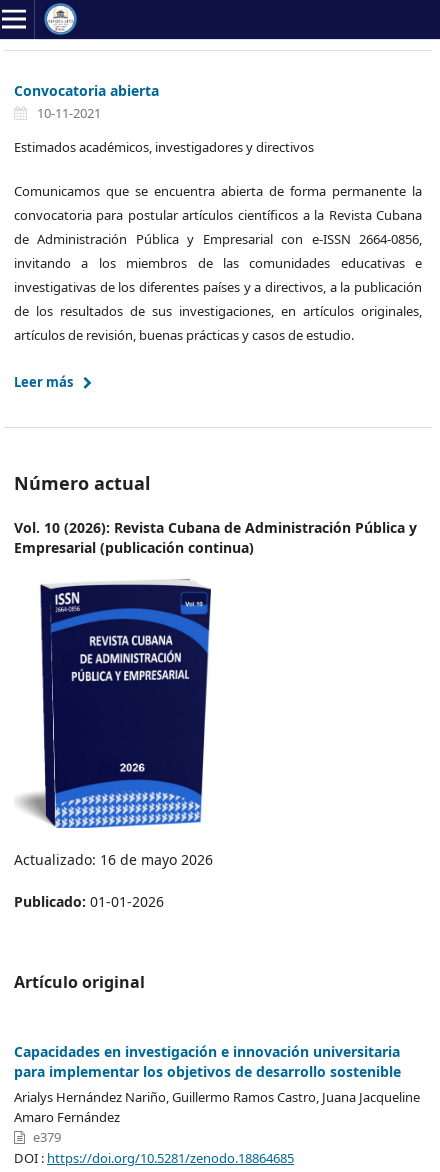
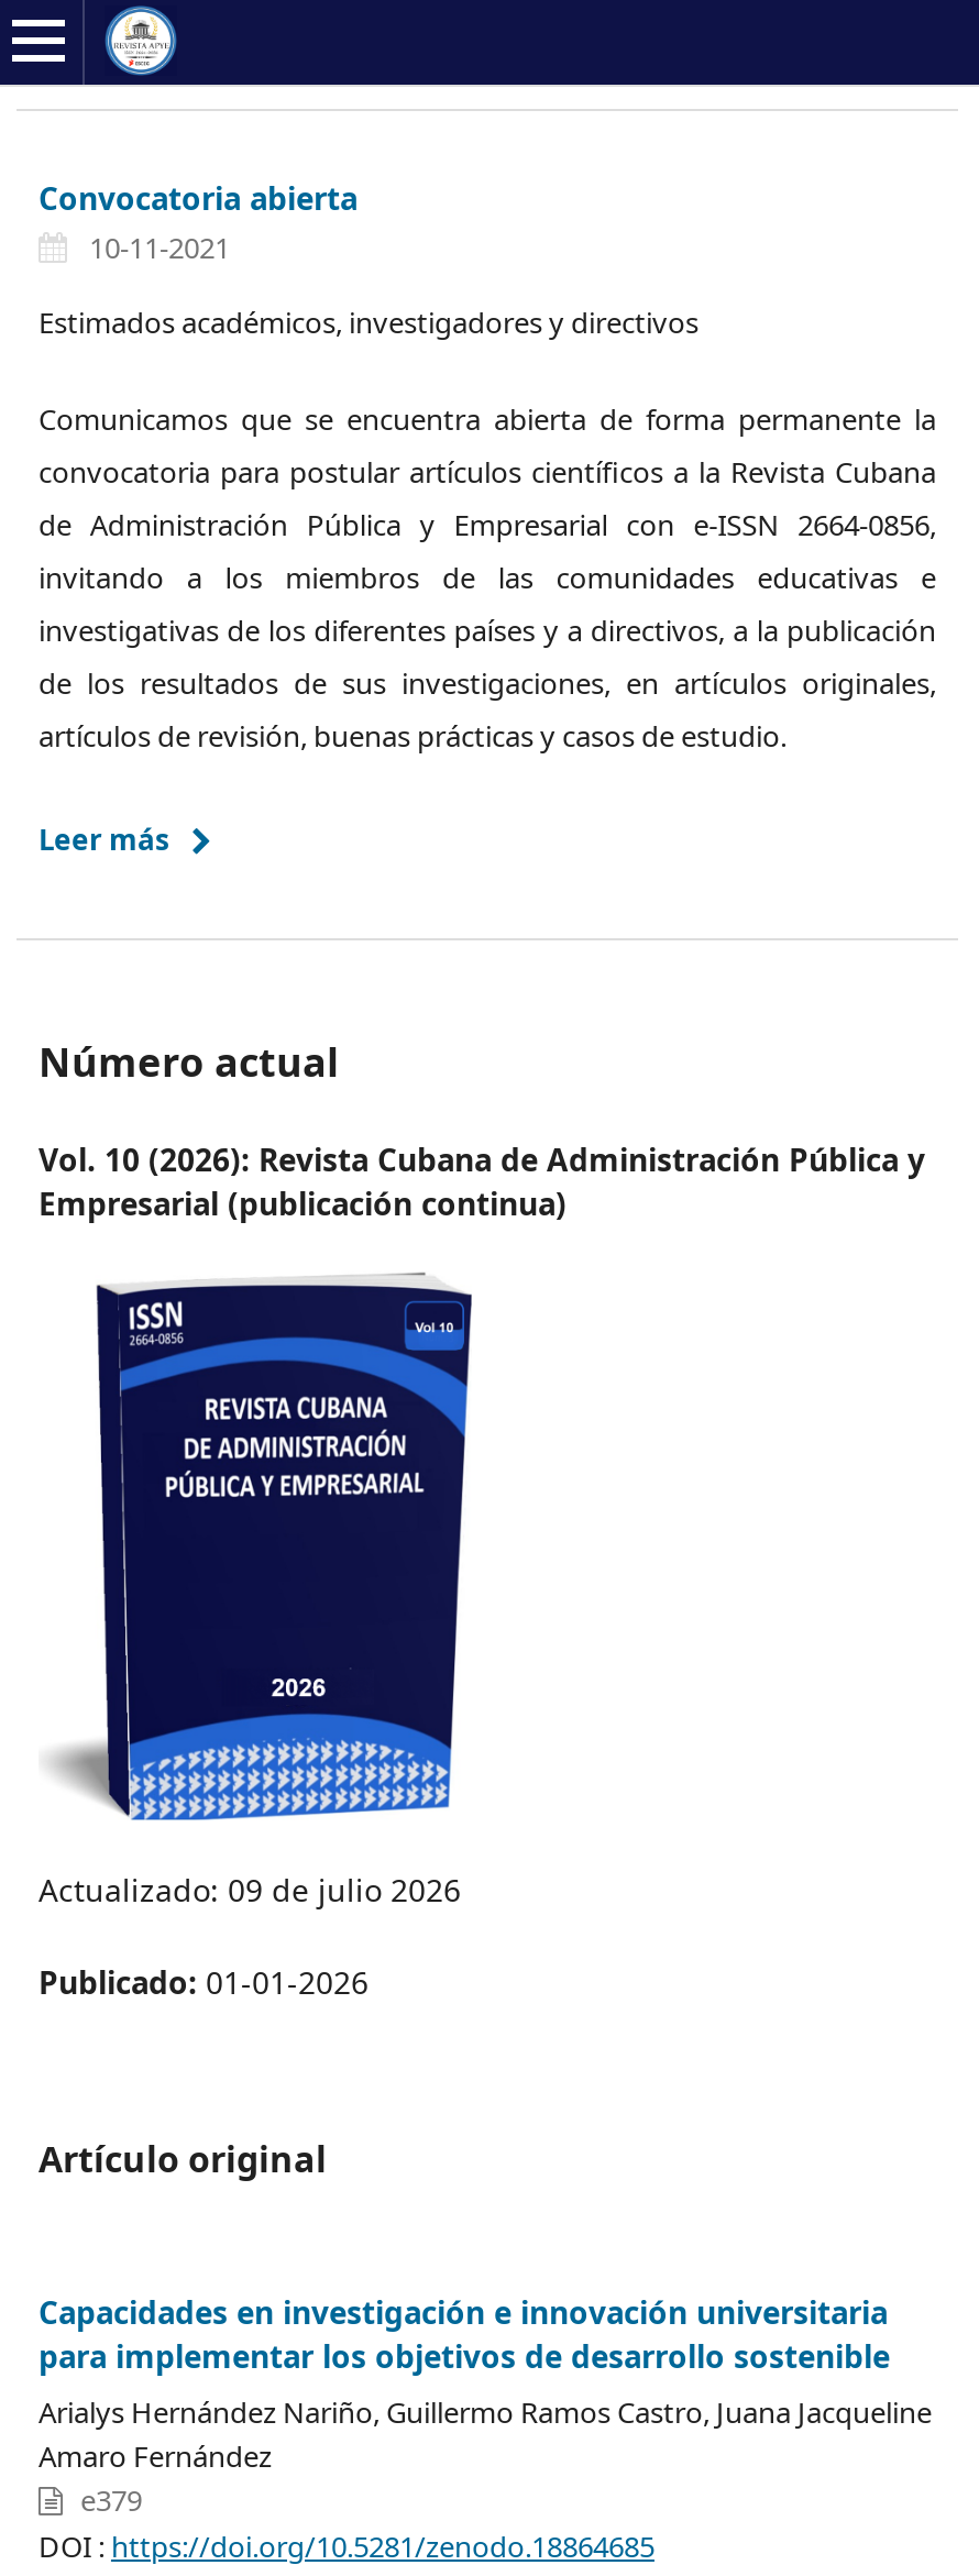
- Actualizado: 16 de mayo 2026
+ Actualizado: 09 de julio 2026
